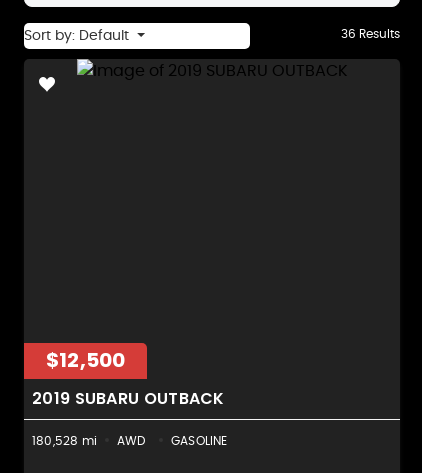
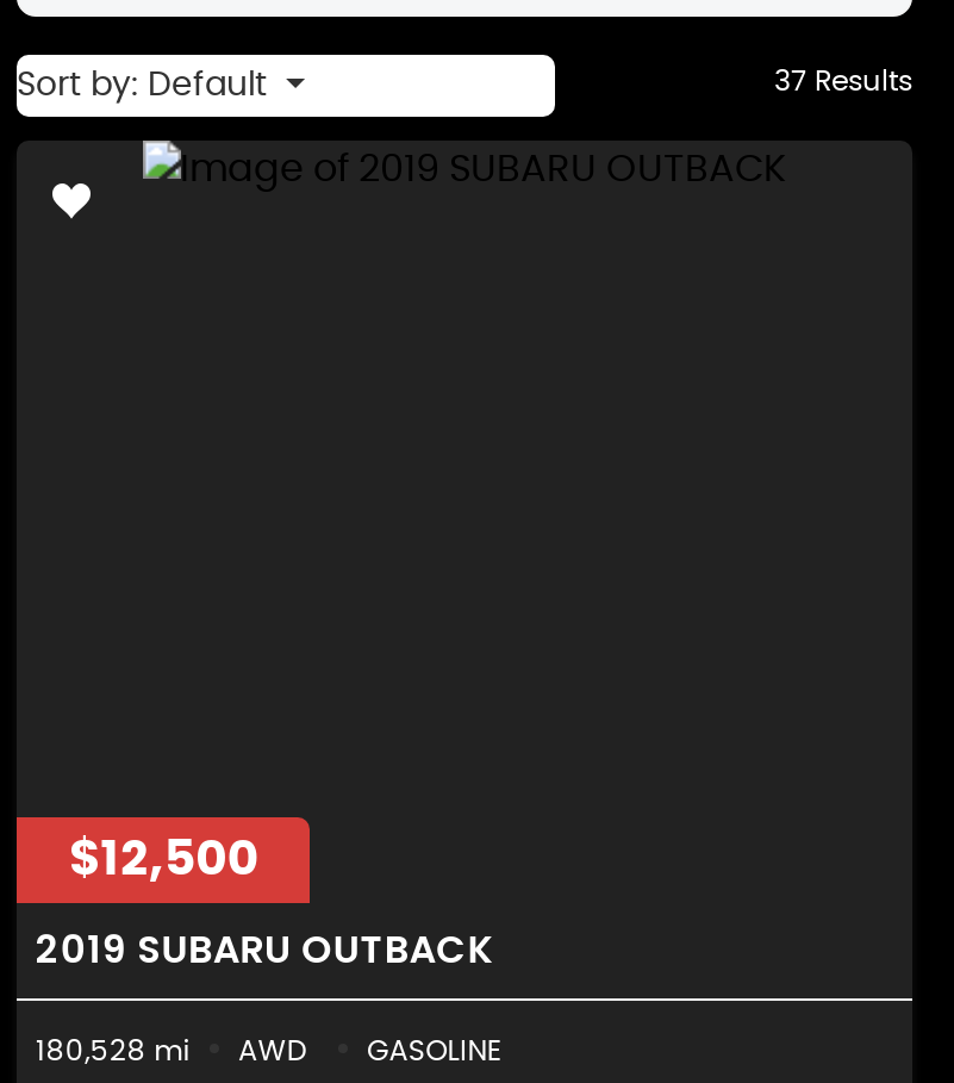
- 36 Results
+ 37 Results
